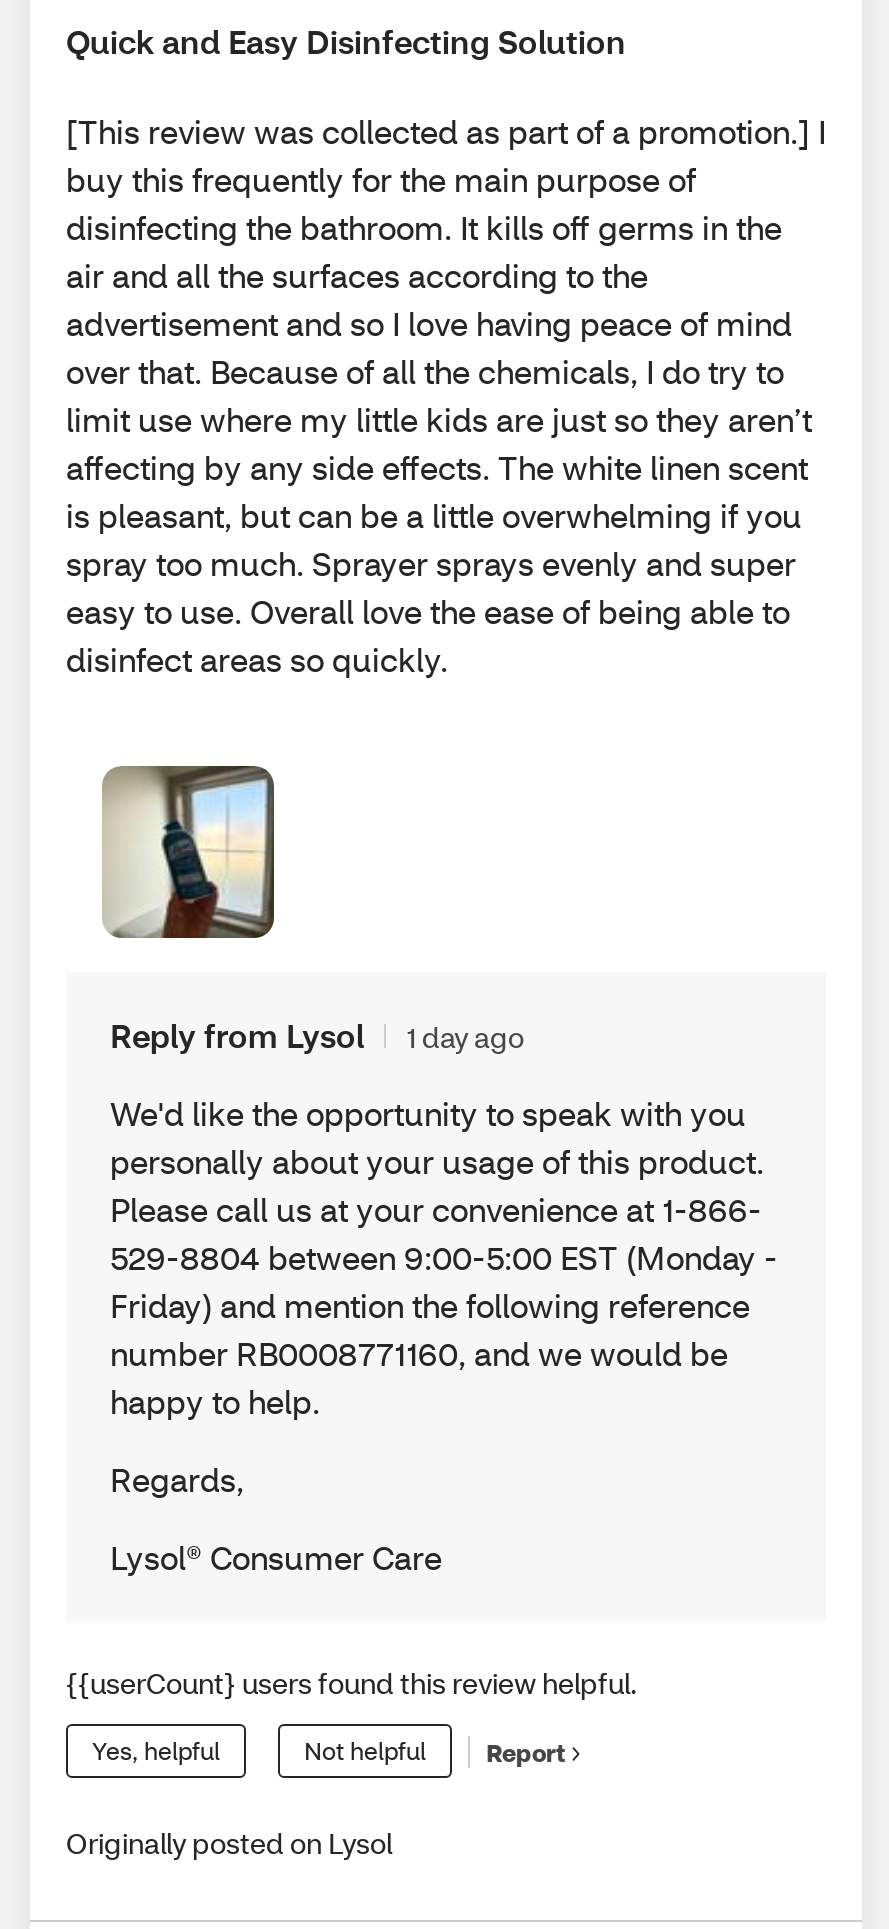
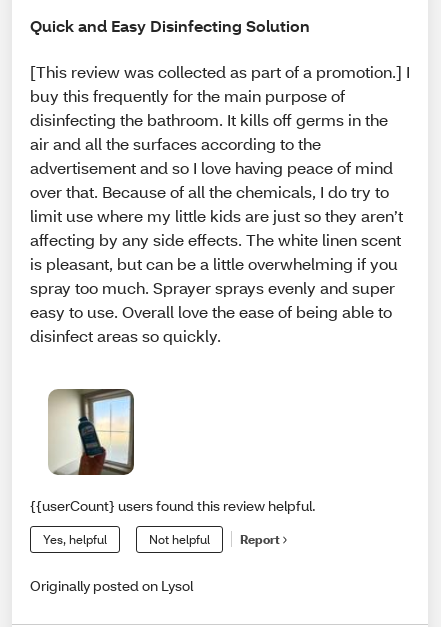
- Reply from Lysol
- 1 day ago
- We'd like the opportunity to speak with you
- personally about your usage of this product.
- Please call us at your convenience at 1-866-
- 529-8804 between 9:00-5:00 EST (Monday -
- Friday) and mention the following reference
- number RB0008771160, and we would be
- happy to help.
- Regards,
- Lysol® Consumer Care
